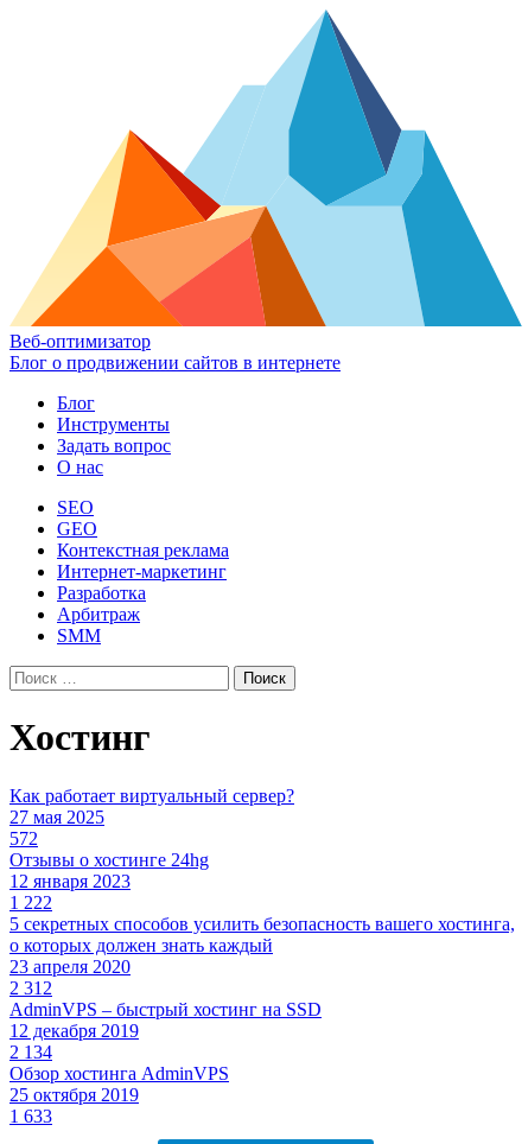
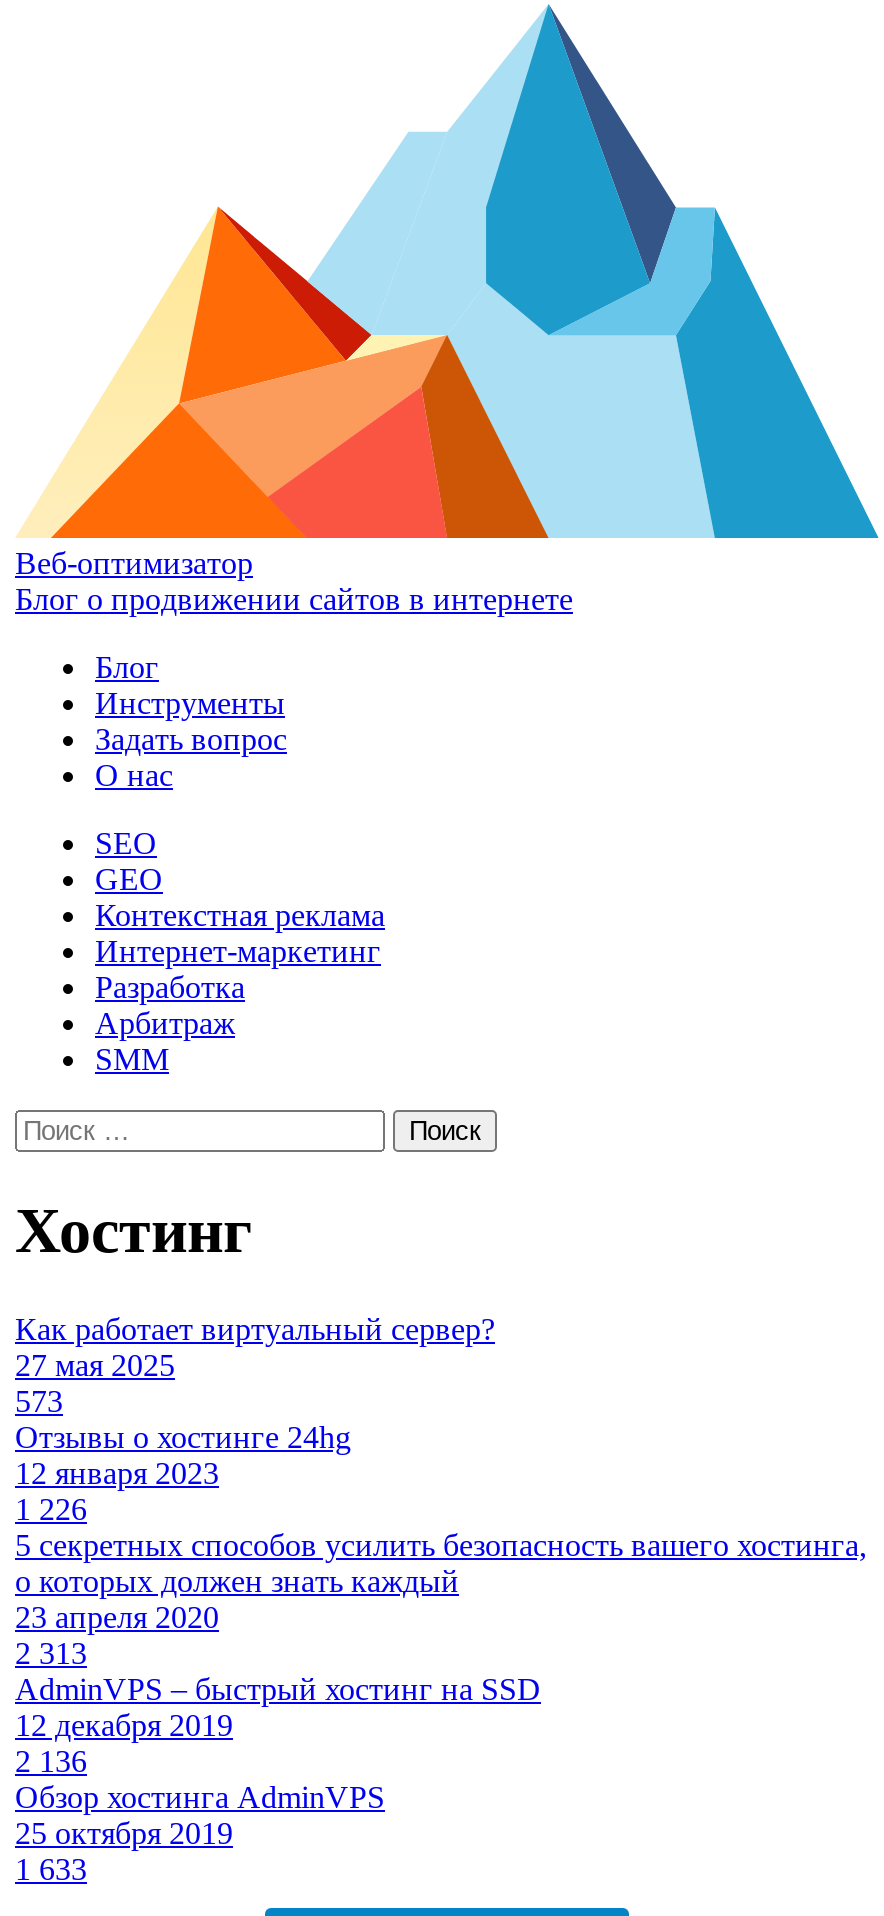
- 572
+ 573

- 1 222
+ 1 226

- 2 312
+ 2 313

- 2 134
+ 2 136
